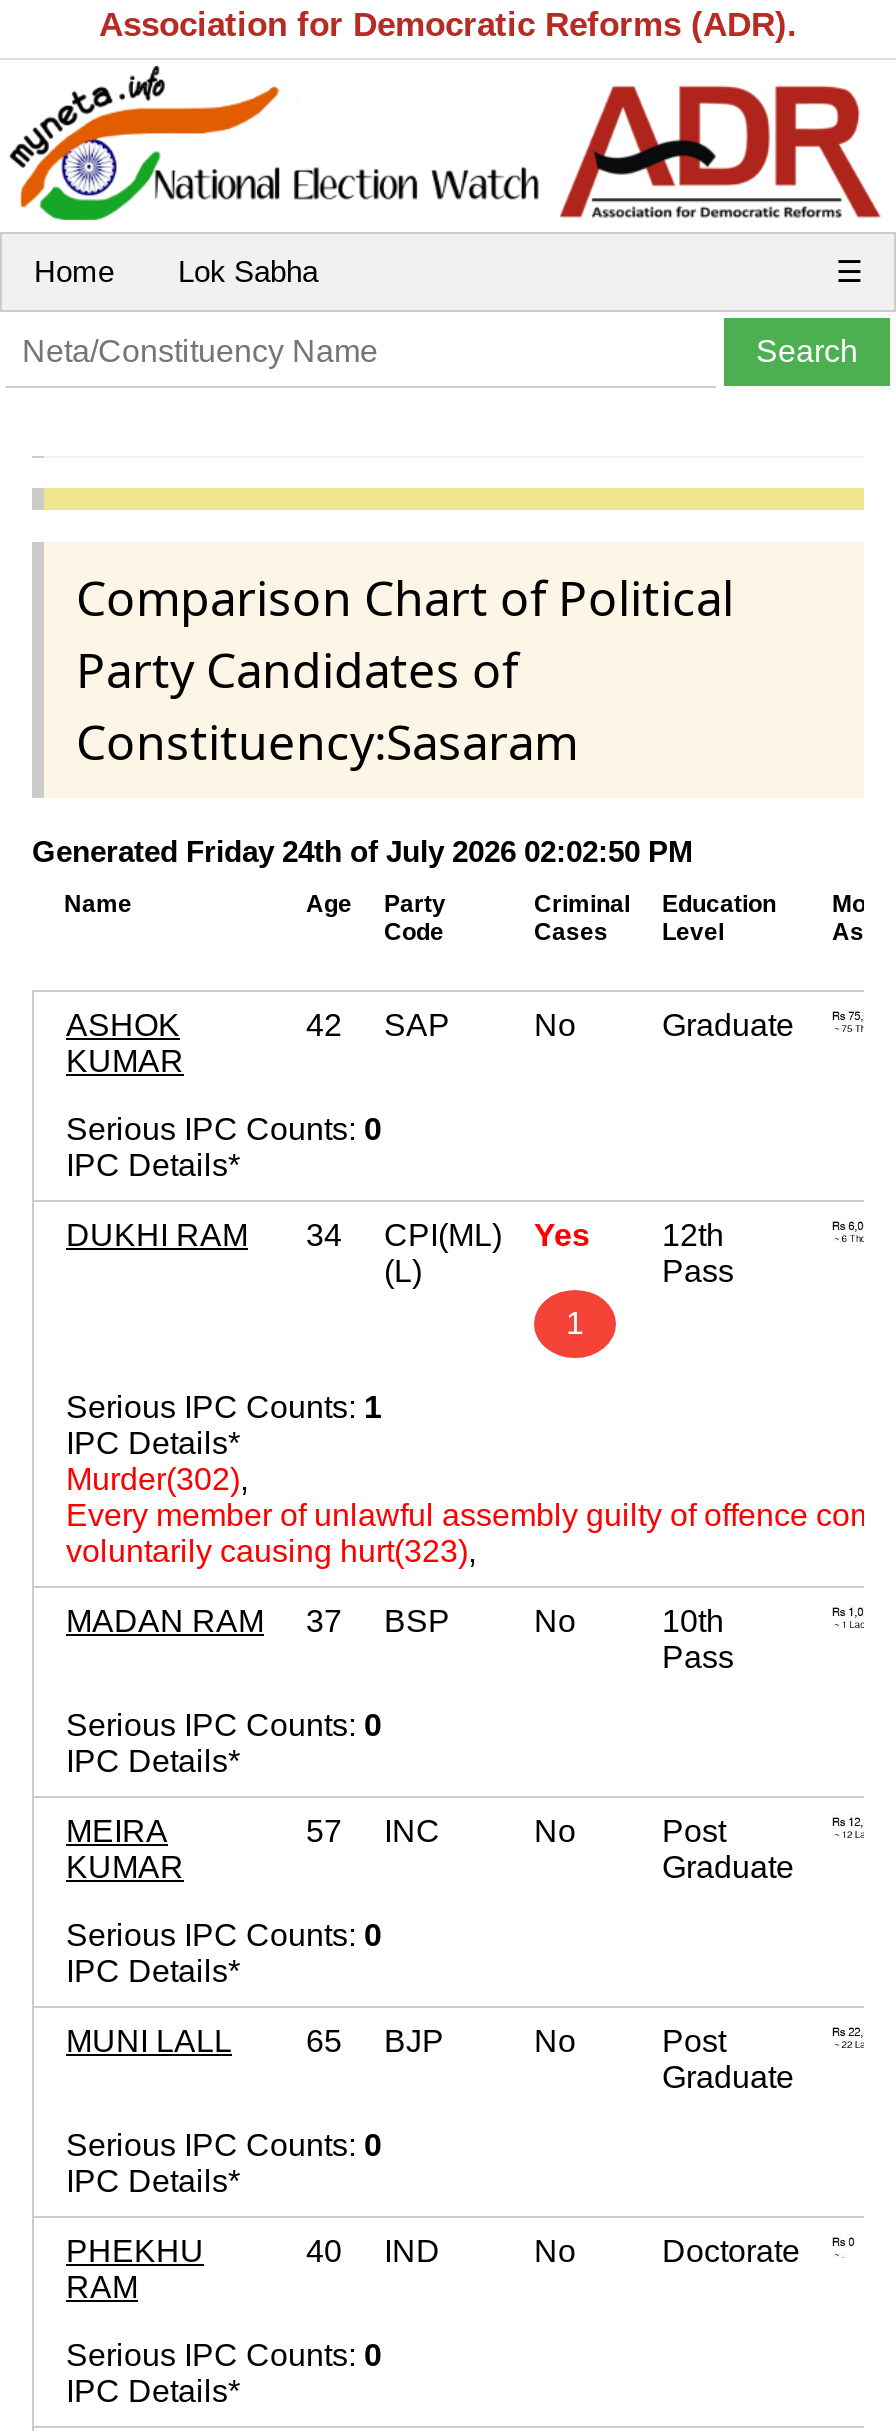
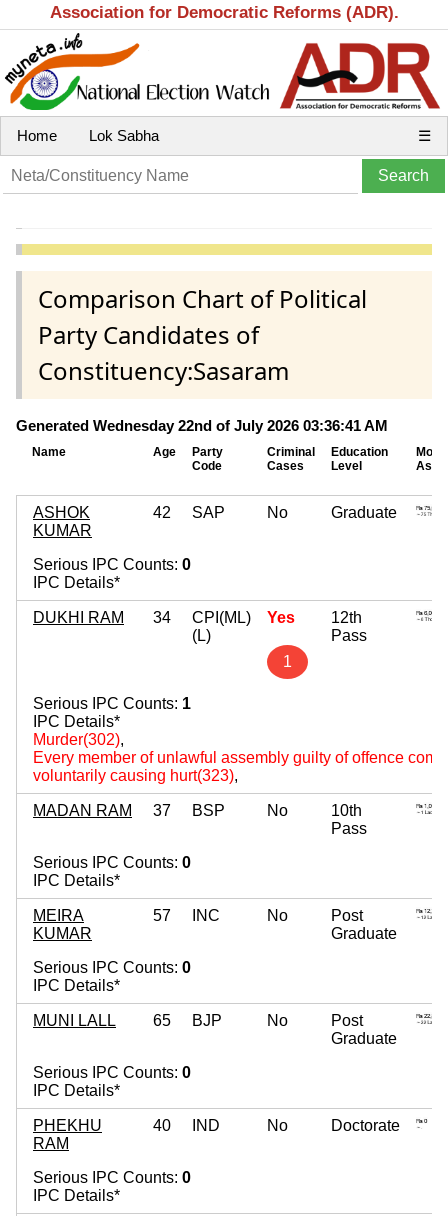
- Generated Friday 24th of July 2026 02:02:50 PM
+ Generated Wednesday 22nd of July 2026 03:36:41 AM
